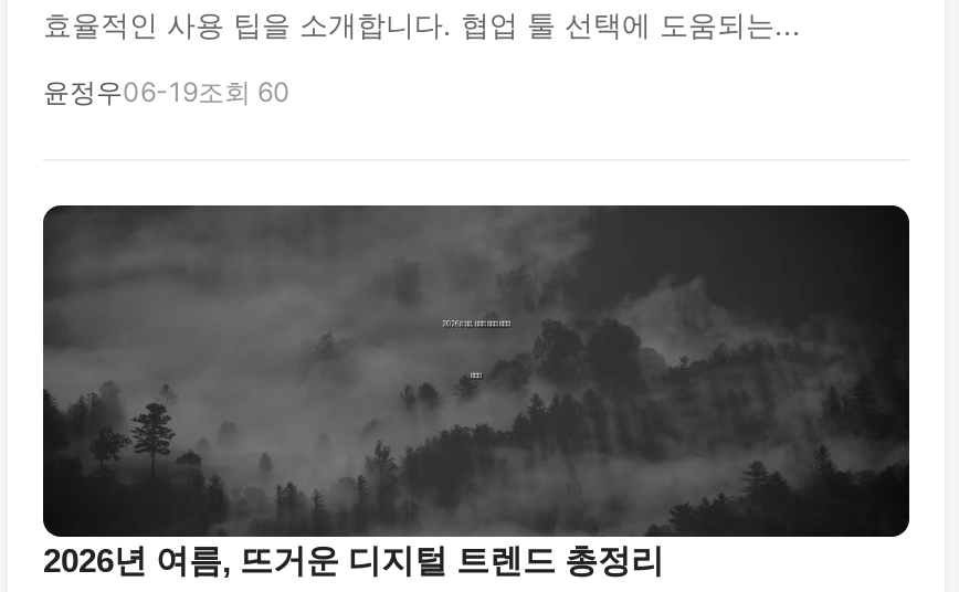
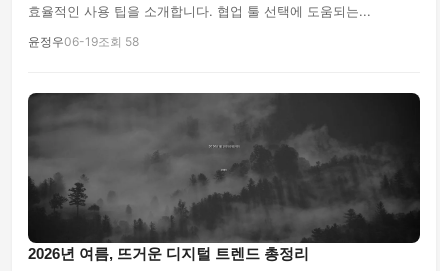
- 윤정우06-19조회 60
+ 윤정우06-19조회 58
